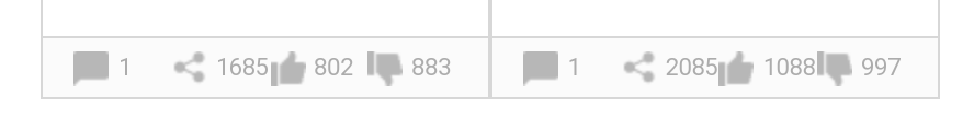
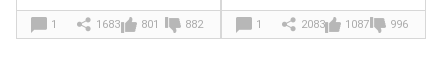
- 1685
+ 1683

- 802
+ 801

- 883
+ 882

- 2085
+ 2083

- 1088
+ 1087

- 997
+ 996
